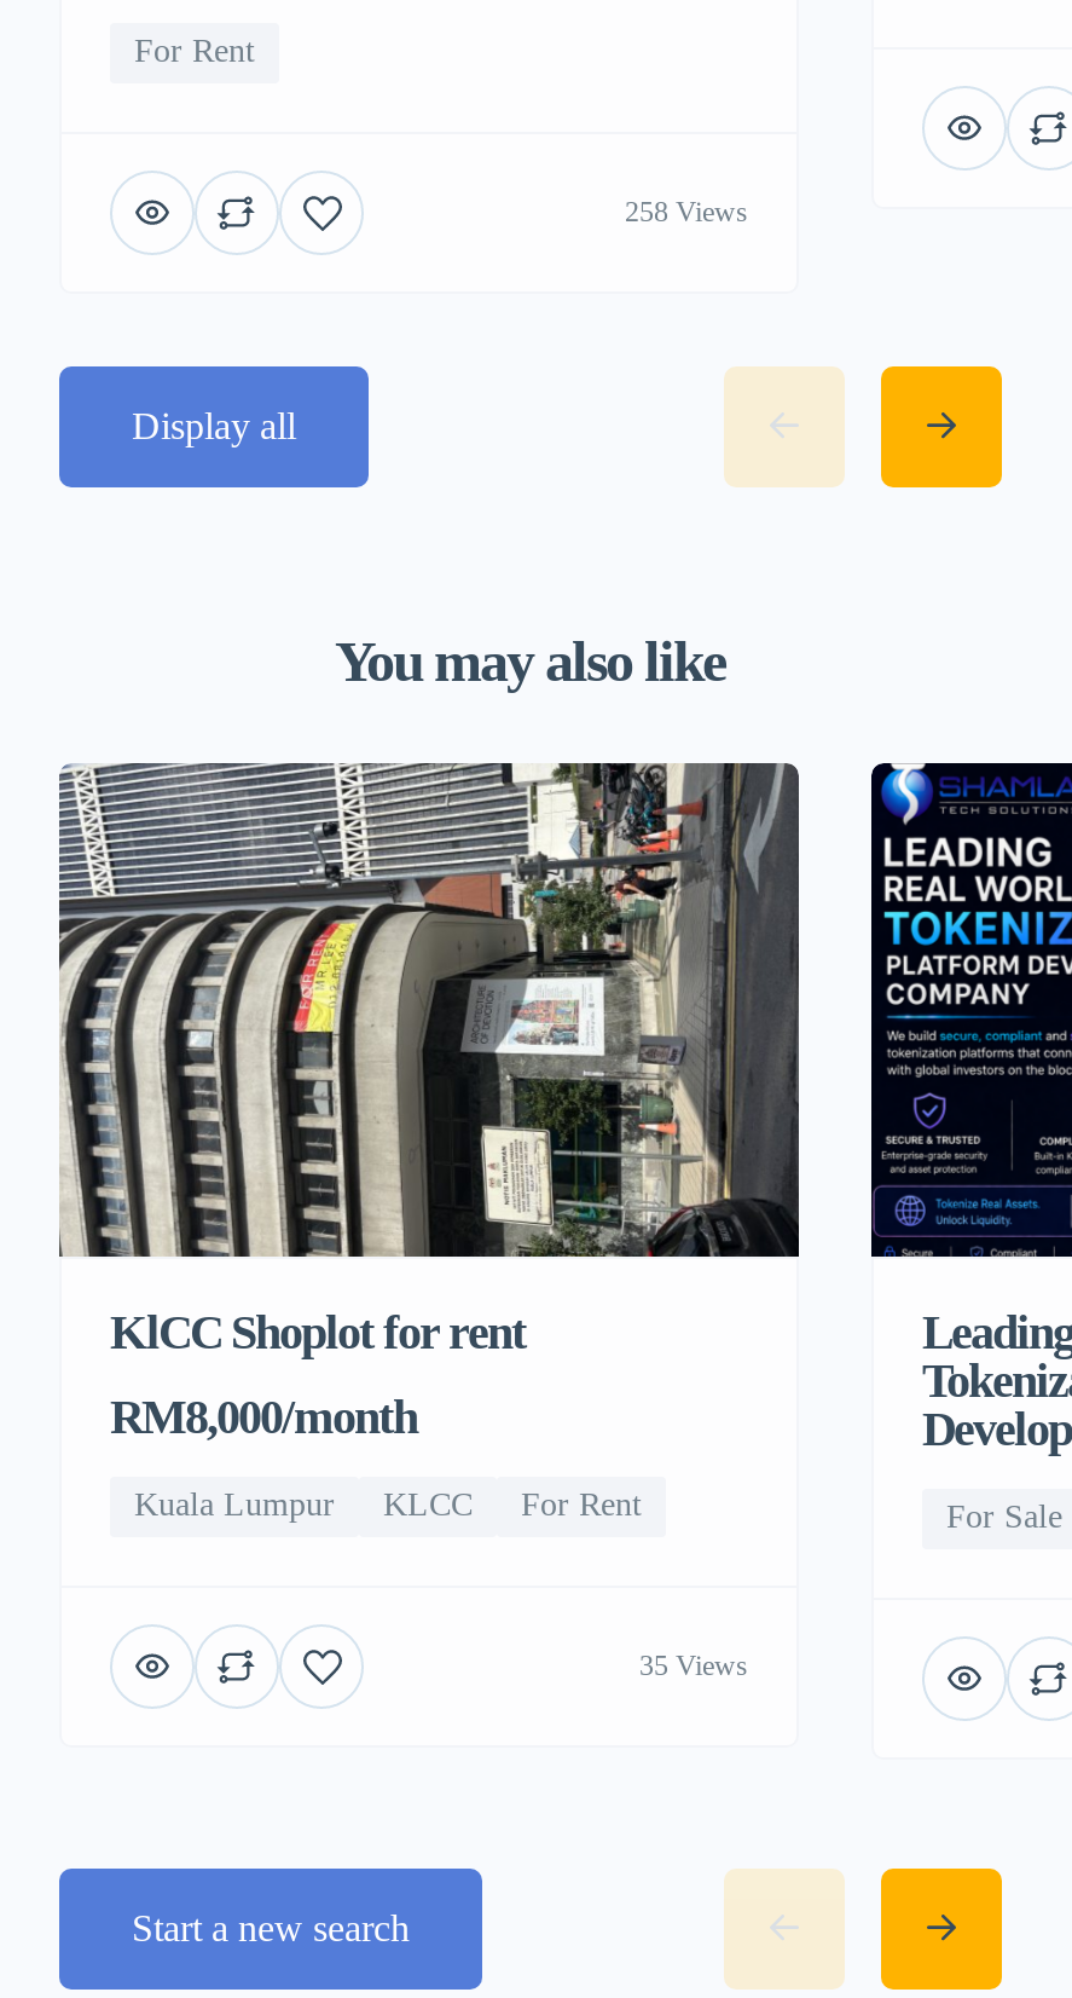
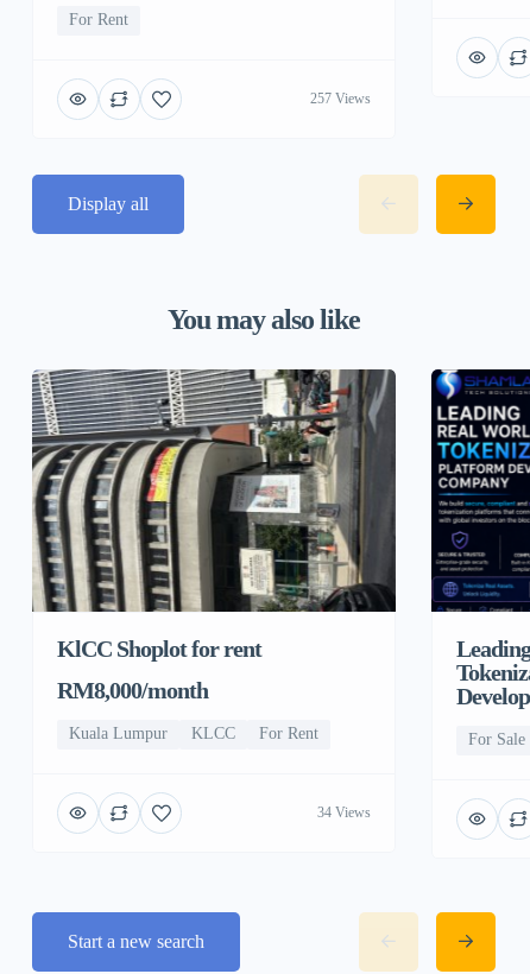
- 258 Views
+ 257 Views

- 35 Views
+ 34 Views
